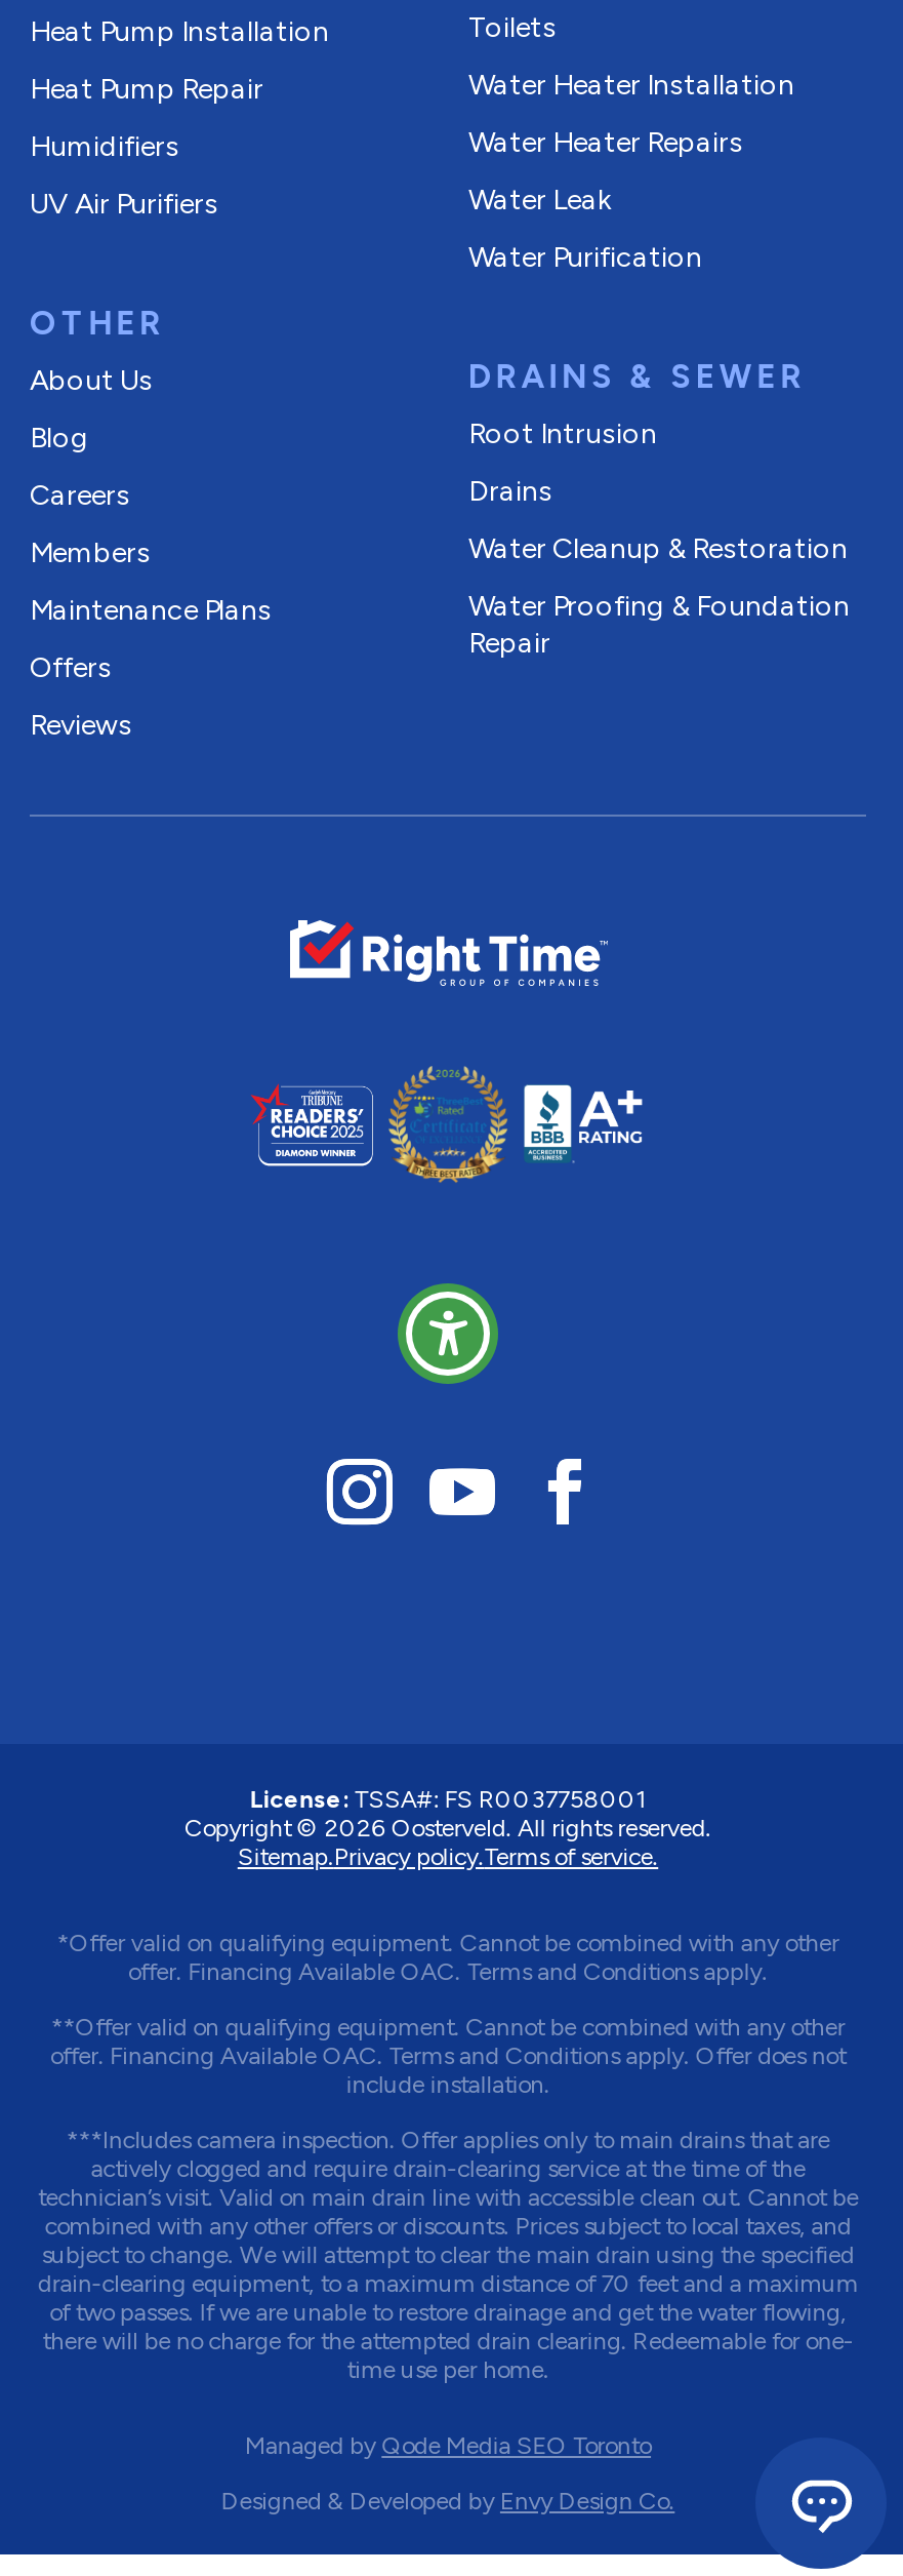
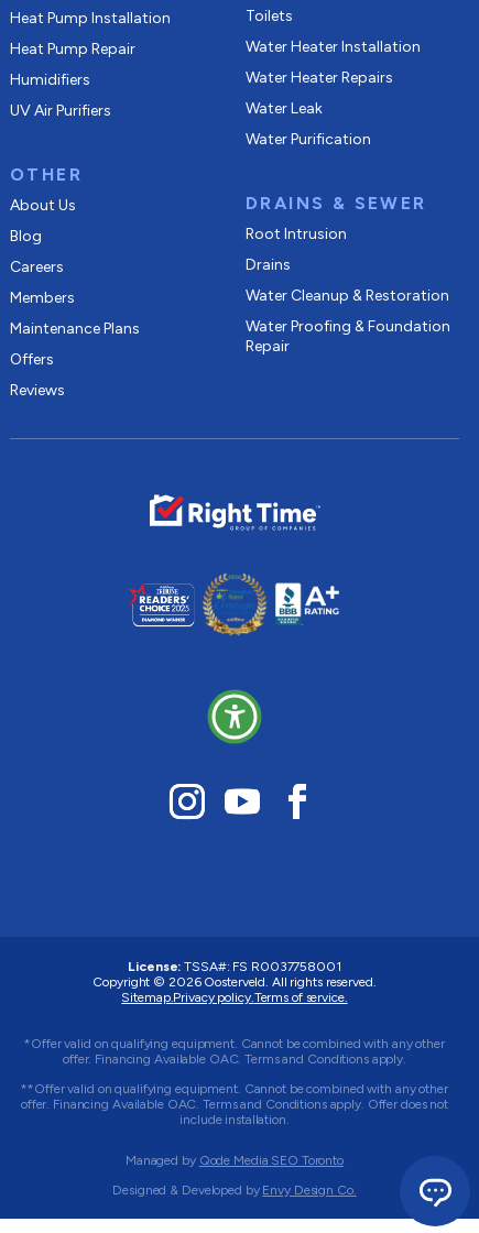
- ***Includes camera inspection. Offer applies only to main drains that are
- actively clogged and require drain-clearing service at the time of the
- technician’s visit. Valid on main drain line with accessible clean out. Cannot be
- combined with any other offers or discounts. Prices subject to local taxes, and
- subject to change. We will attempt to clear the main drain using the specified
- drain-clearing equipment, to a maximum distance of 70 feet and a maximum
- of two passes. If we are unable to restore drainage and get the water flowing,
- there will be no charge for the attempted drain clearing. Redeemable for one-
- time use per home.
